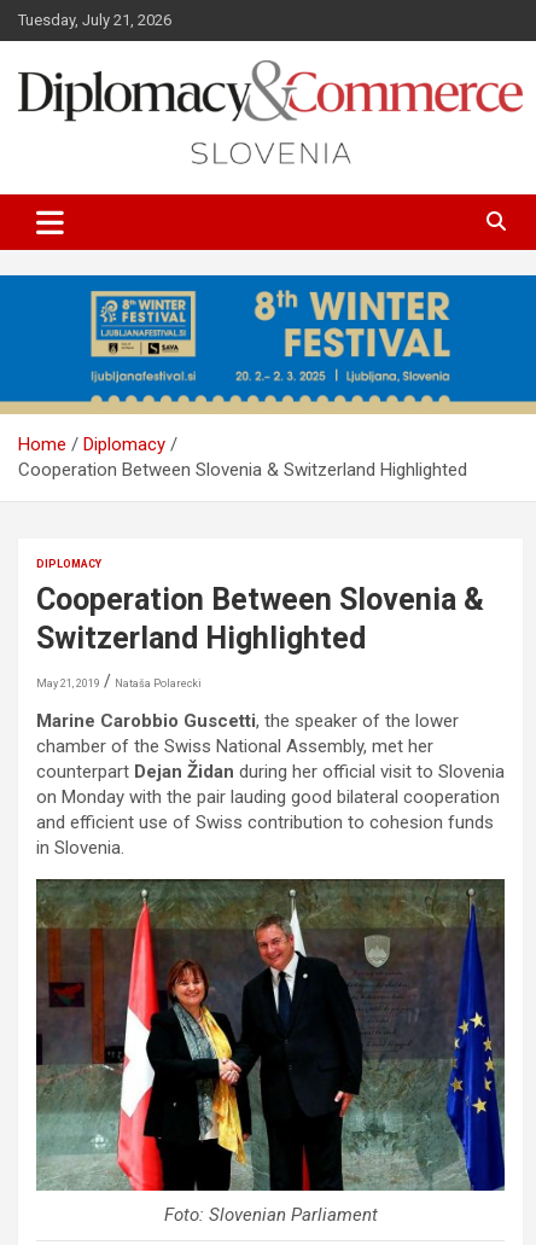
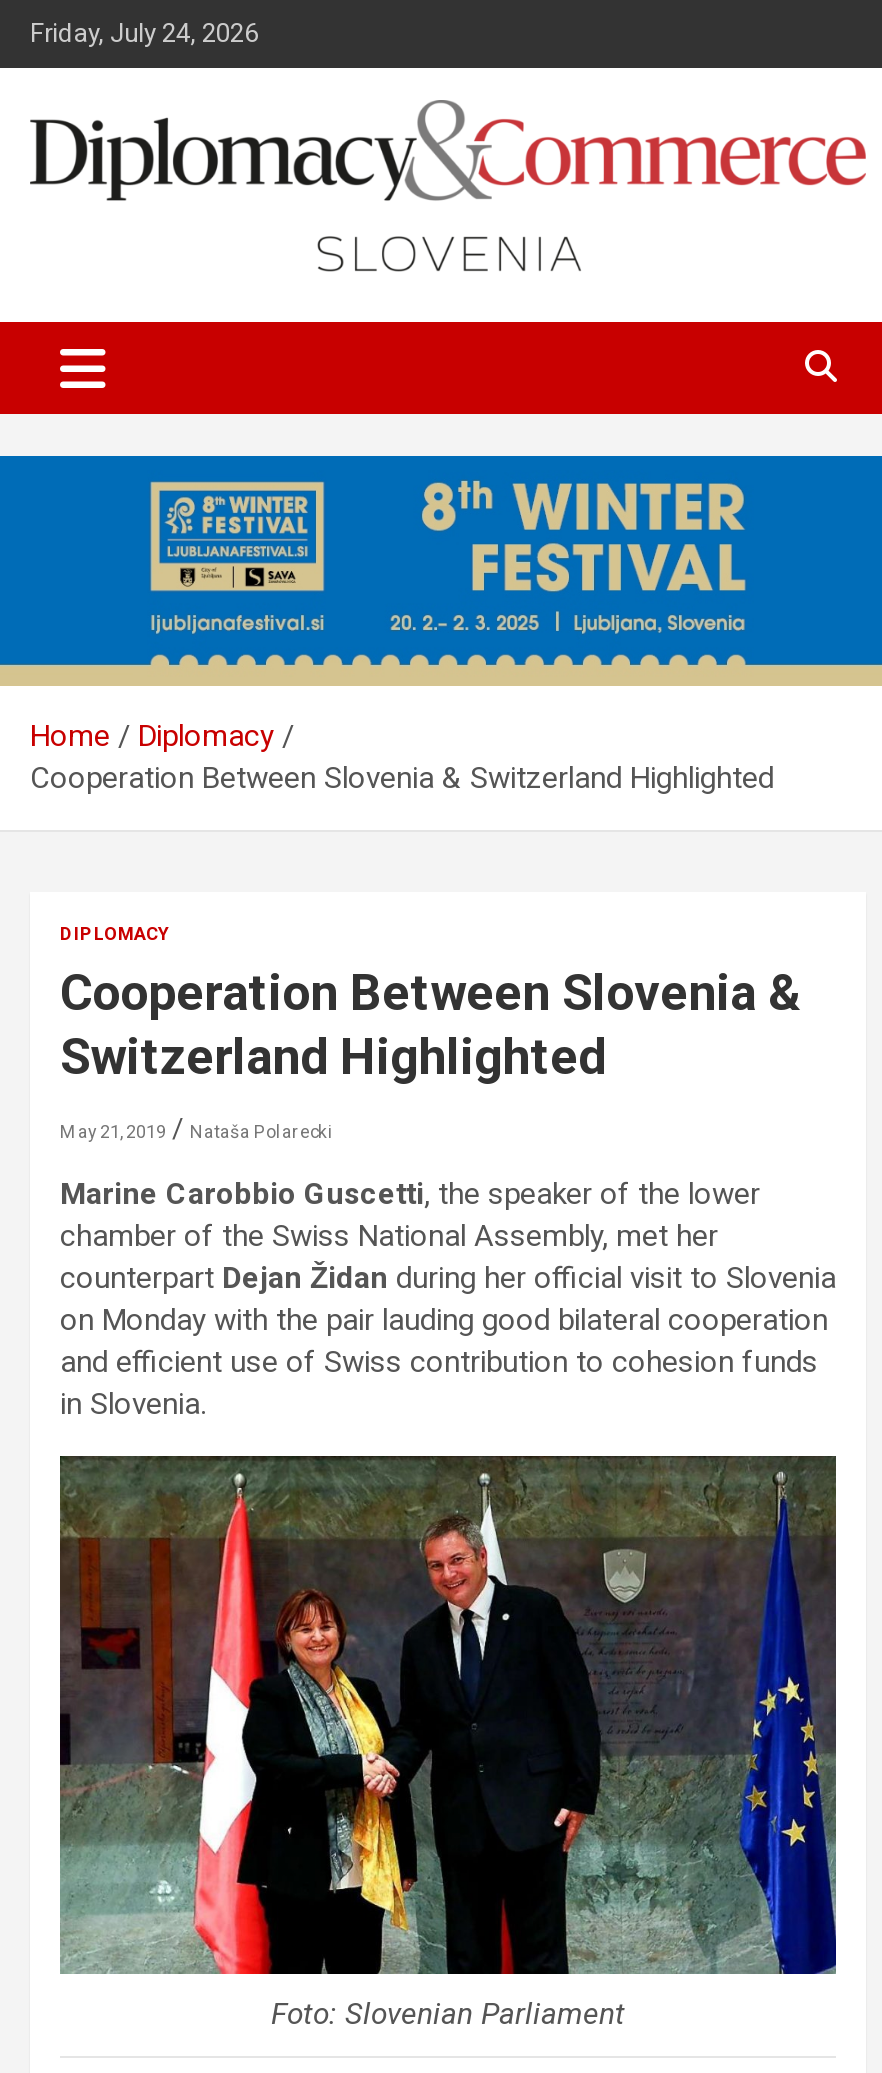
- Tuesday, July 21, 2026
+ Friday, July 24, 2026
